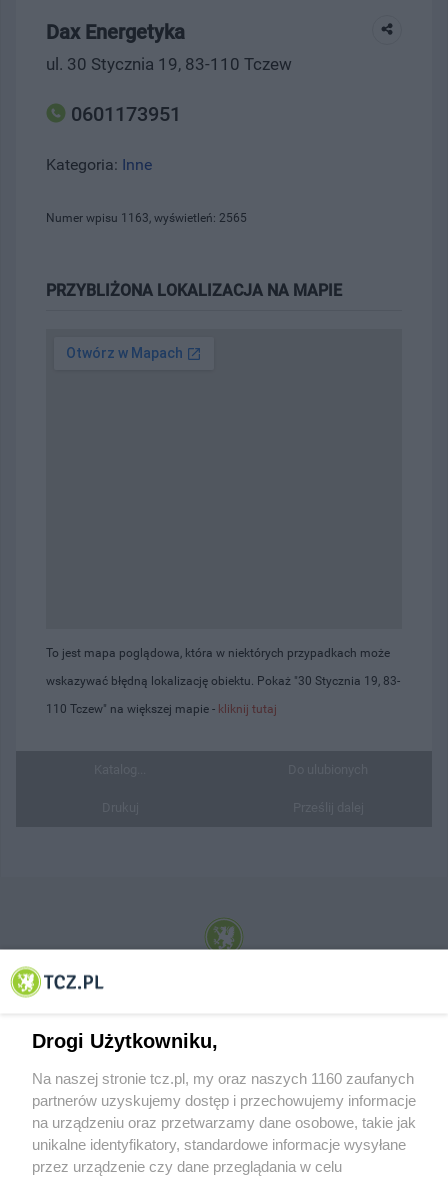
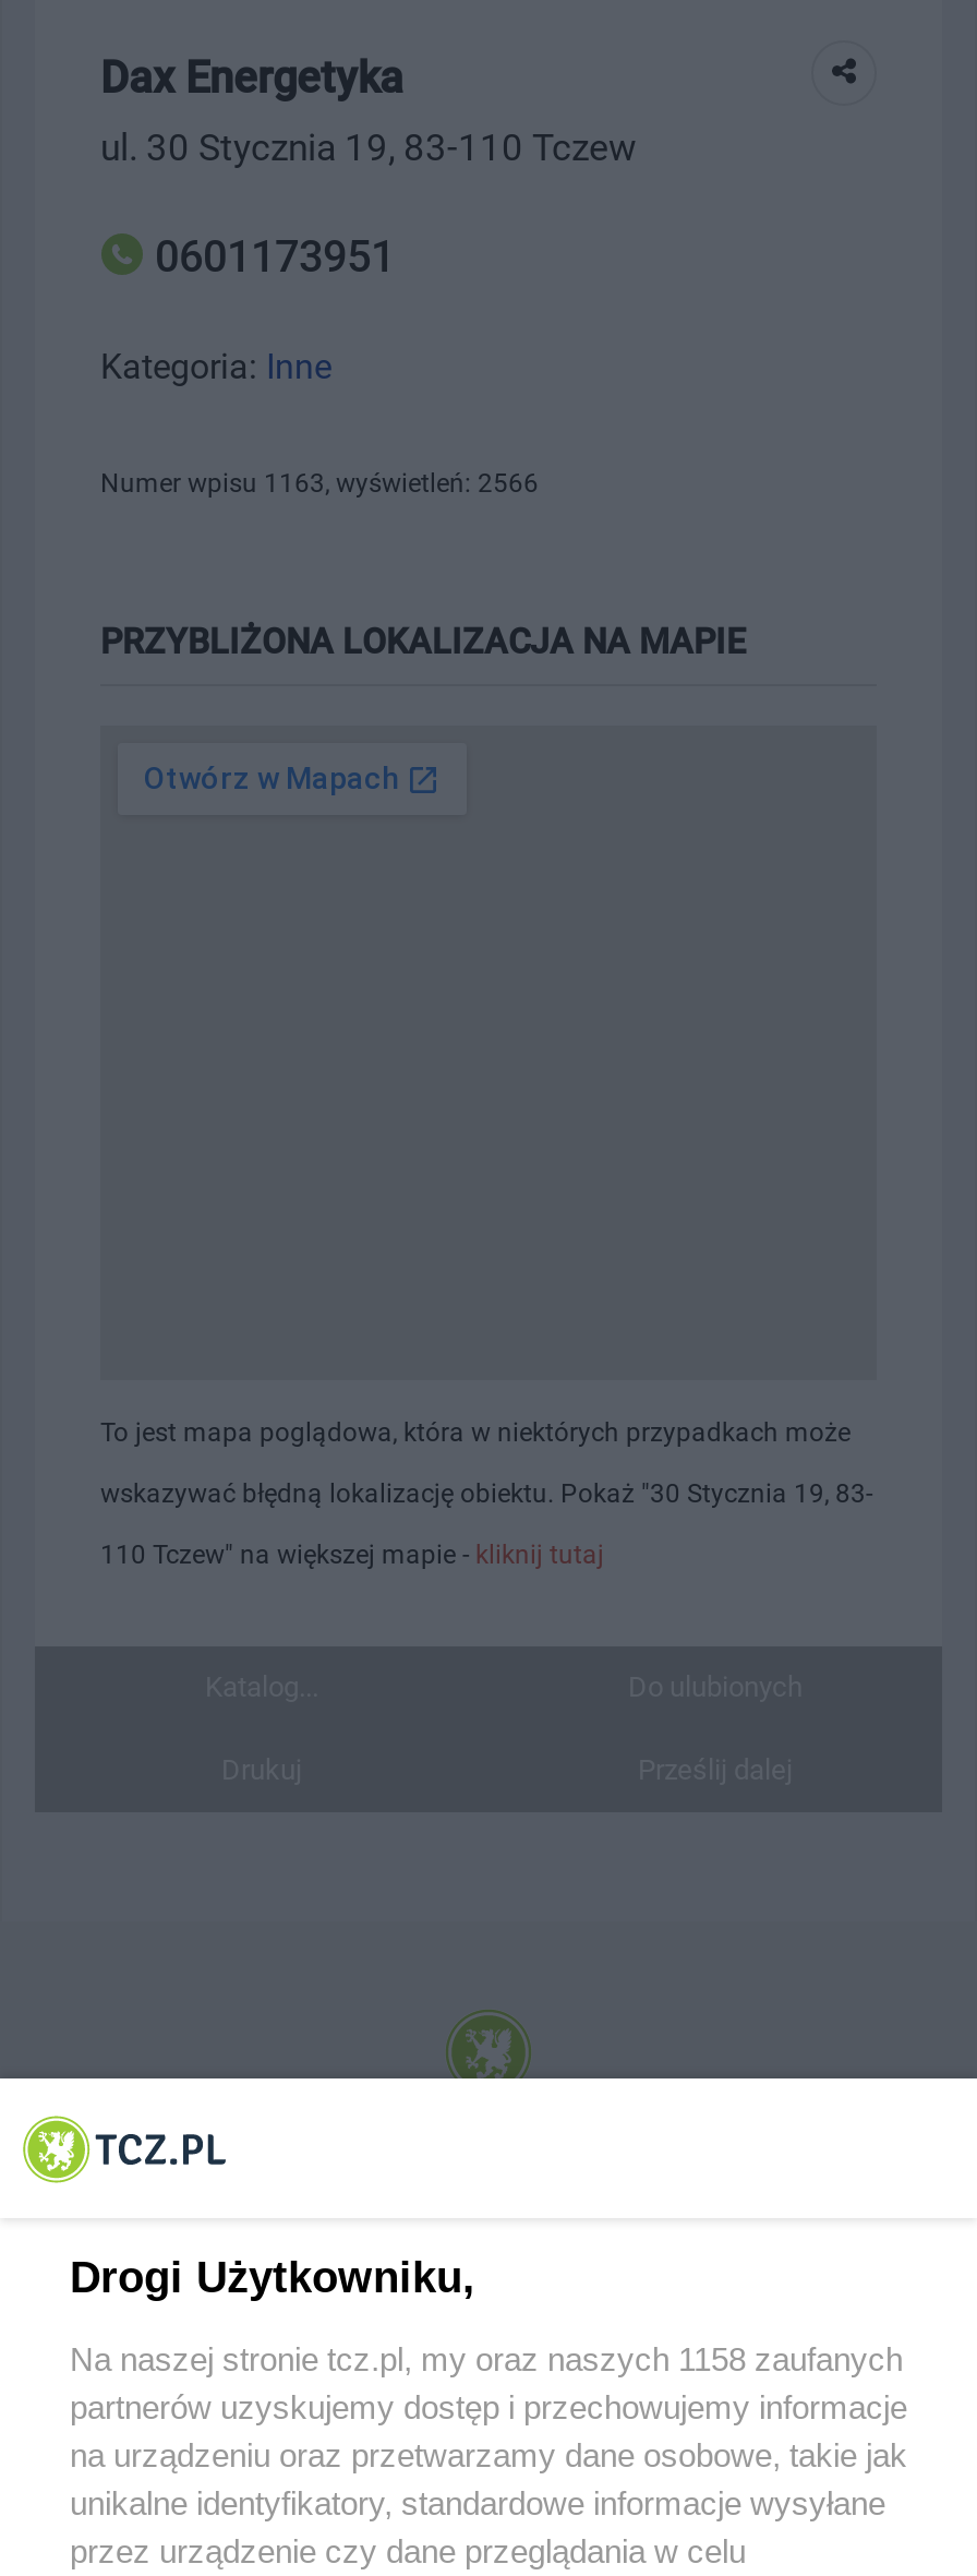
- Numer wpisu 1163, wyświetleń: 2565
+ Numer wpisu 1163, wyświetleń: 2566

- Na naszej stronie tcz.pl, my oraz naszych 1160 zaufanych
+ Na naszej stronie tcz.pl, my oraz naszych 1158 zaufanych
